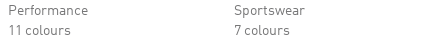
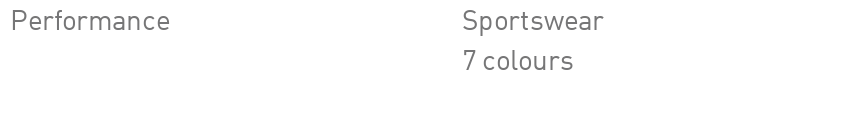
- 11 colours
